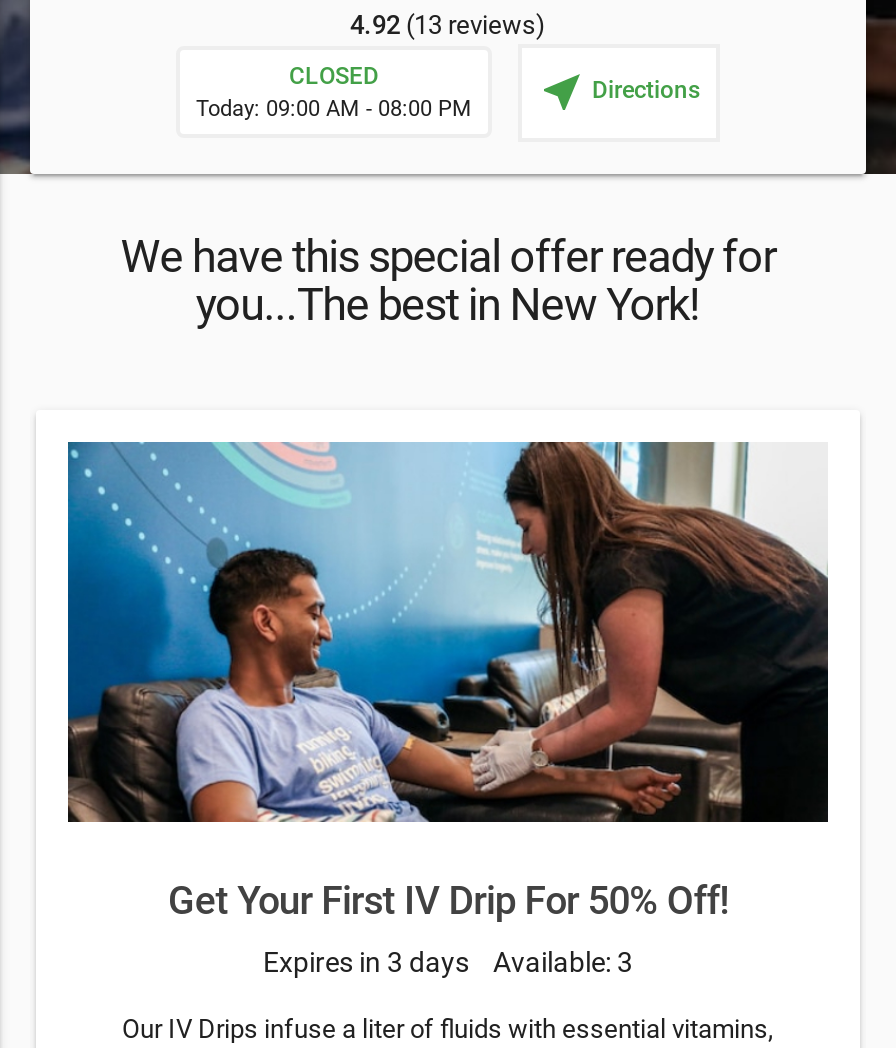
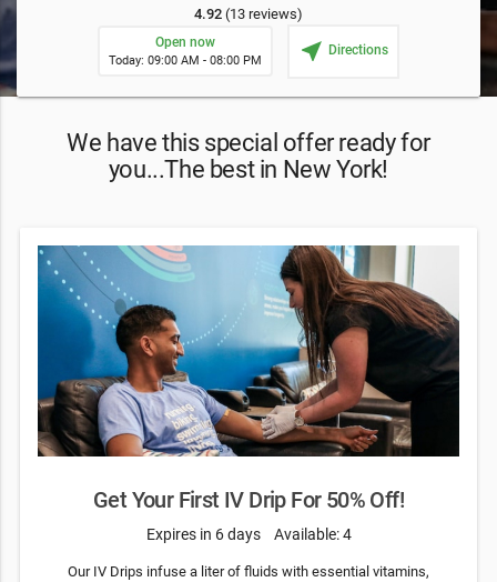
- CLOSED
+ Open now

- Expires in 3 days
+ Expires in 6 days

- Available: 3
+ Available: 4
